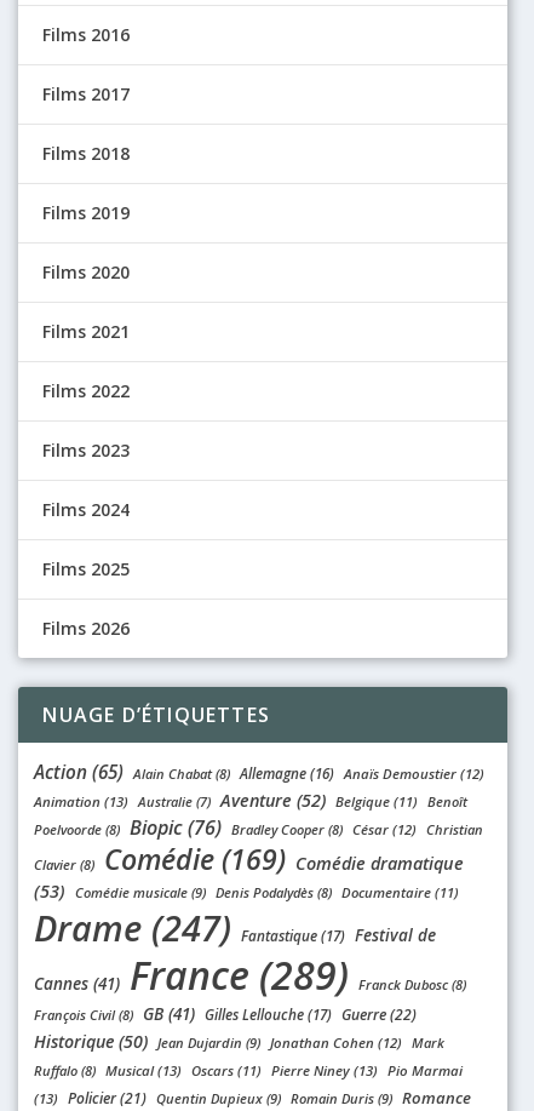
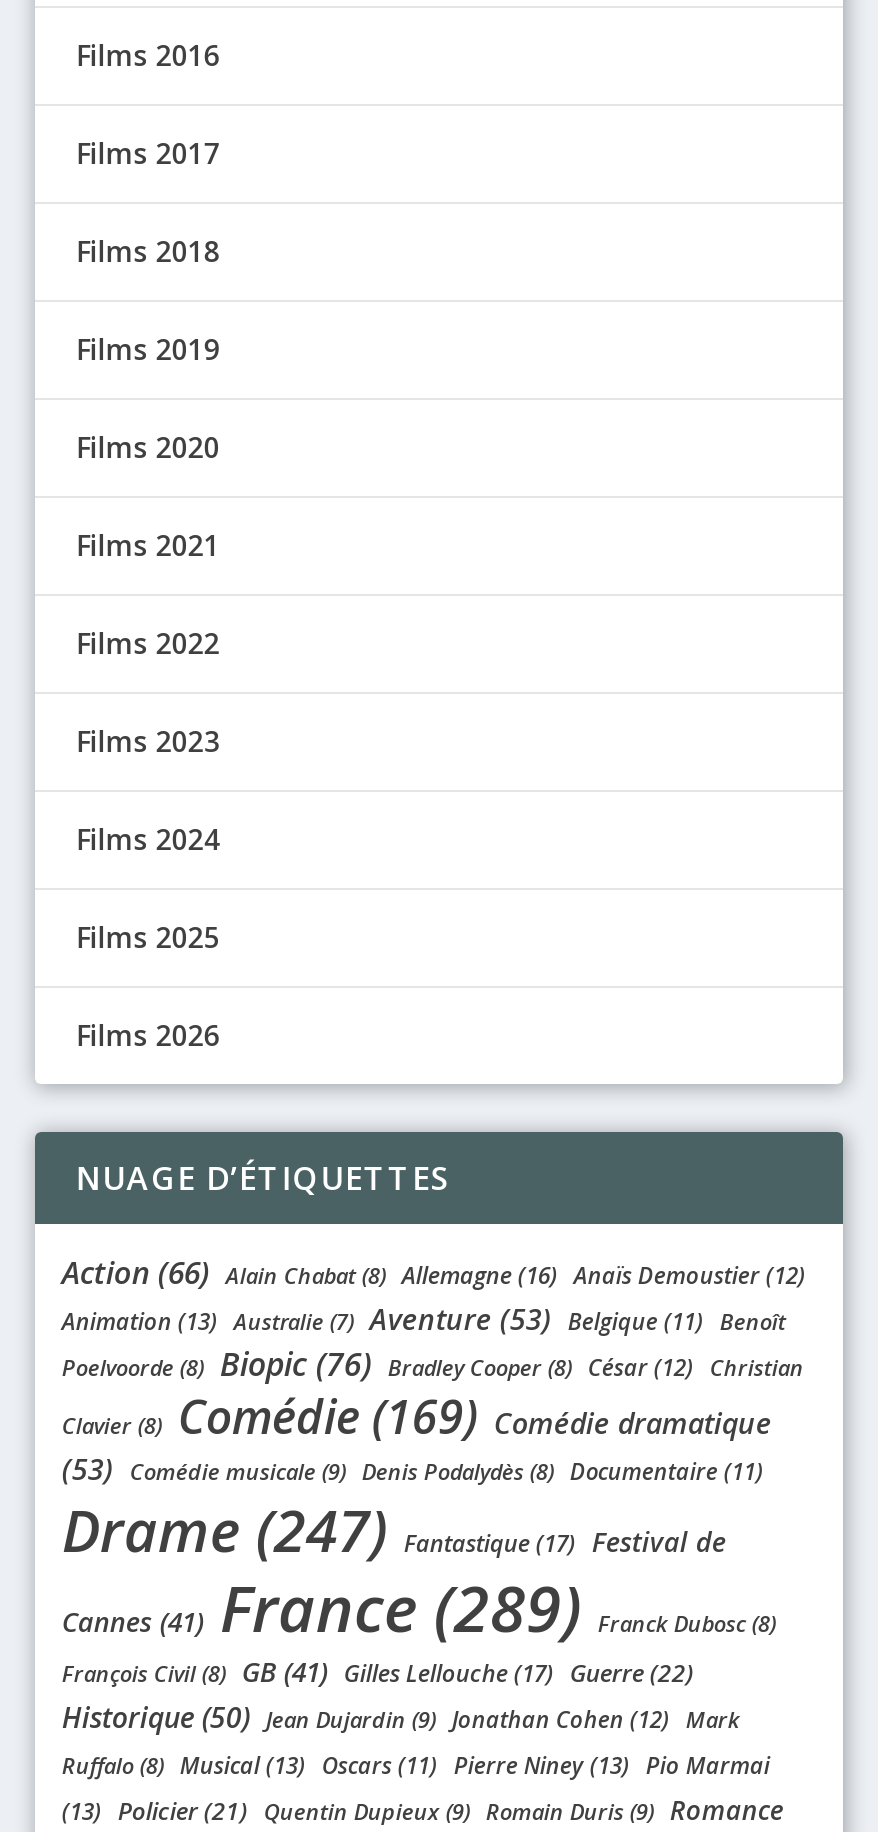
- Action (65) Alain Chabat (8) Allemagne (16) Anaïs Demoustier (12)
+ Action (66) Alain Chabat (8) Allemagne (16) Anaïs Demoustier (12)

- Animation (13) Australie (7) Aventure (52) Belgique (11) Benoît
+ Animation (13) Australie (7) Aventure (53) Belgique (11) Benoît
